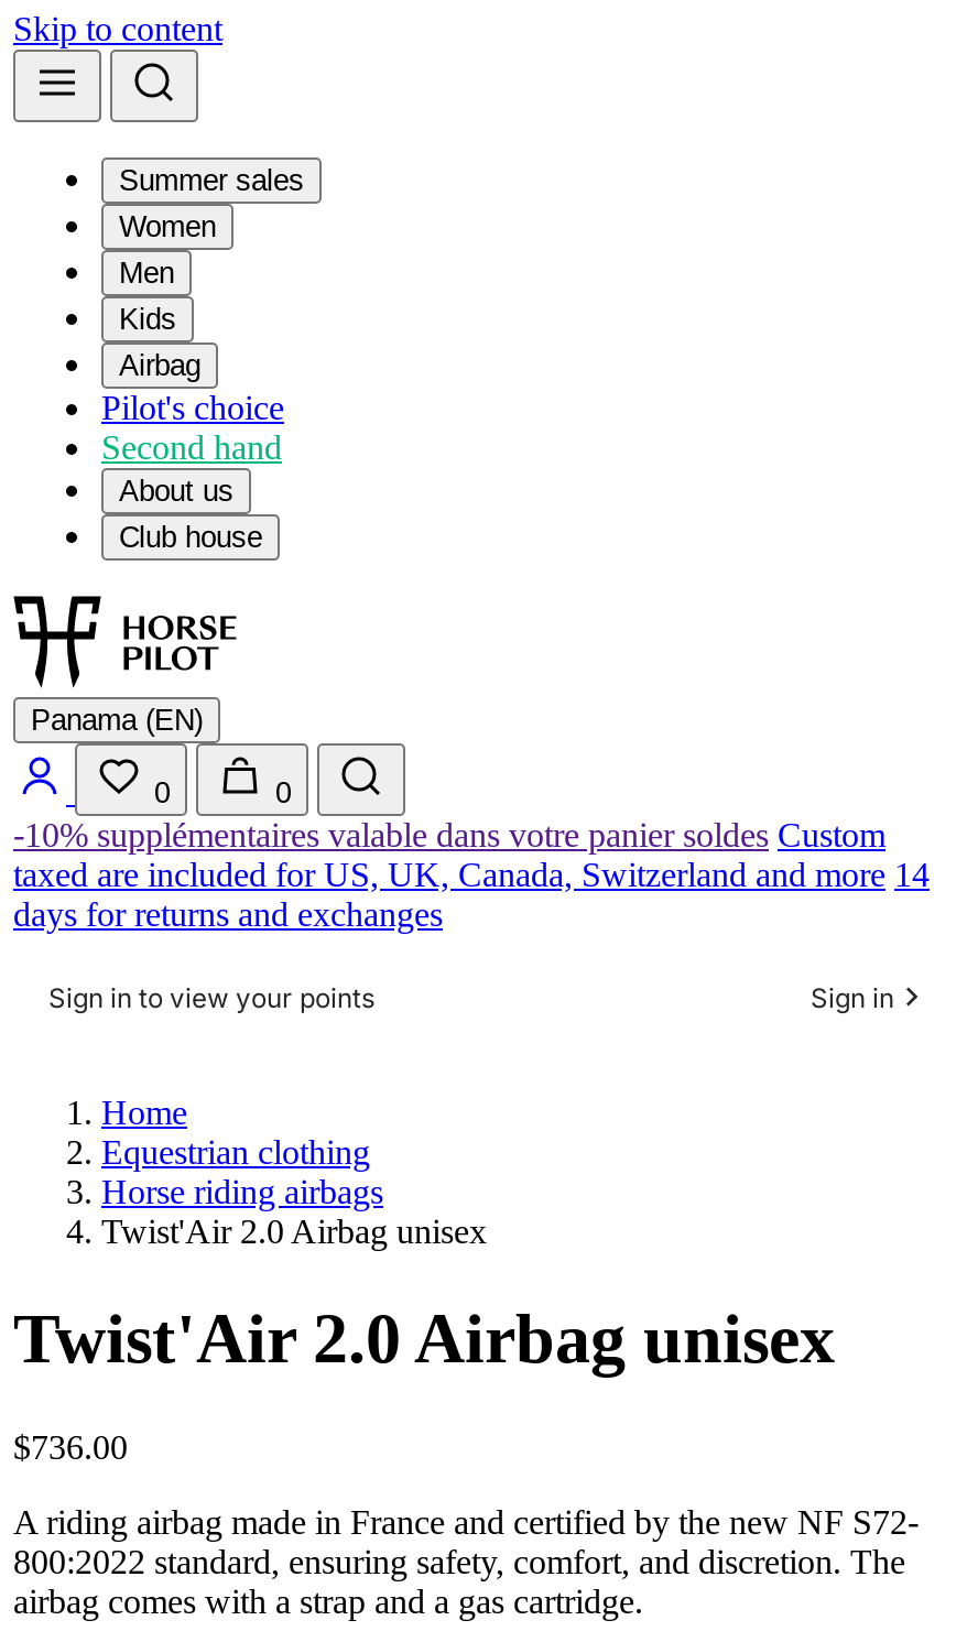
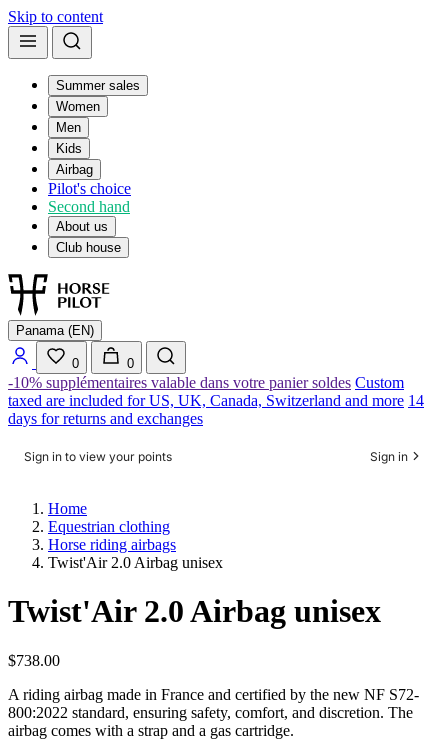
- $736.00
+ $738.00
